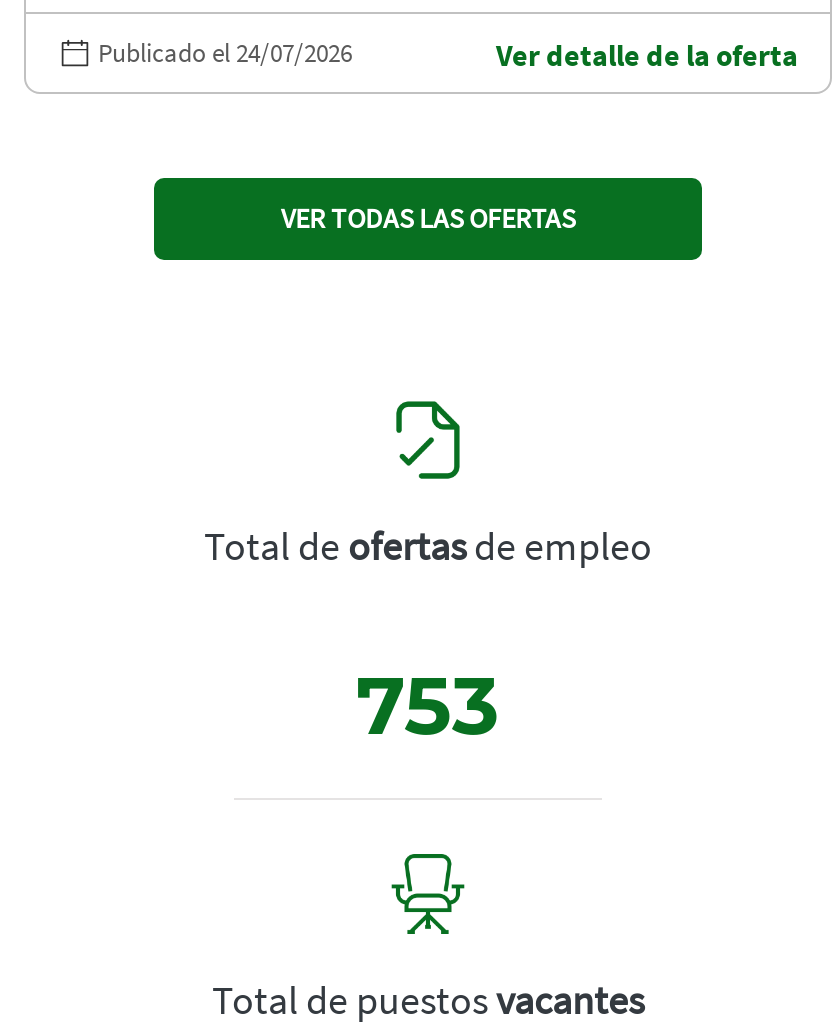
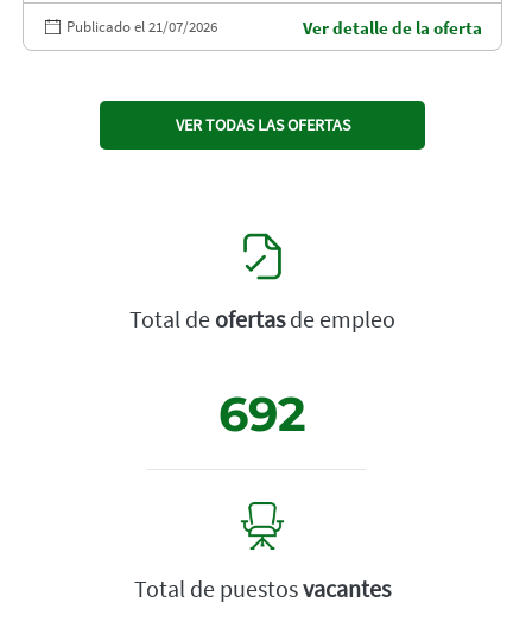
- Publicado el 24/07/2026
+ Publicado el 21/07/2026

- 753
+ 692
